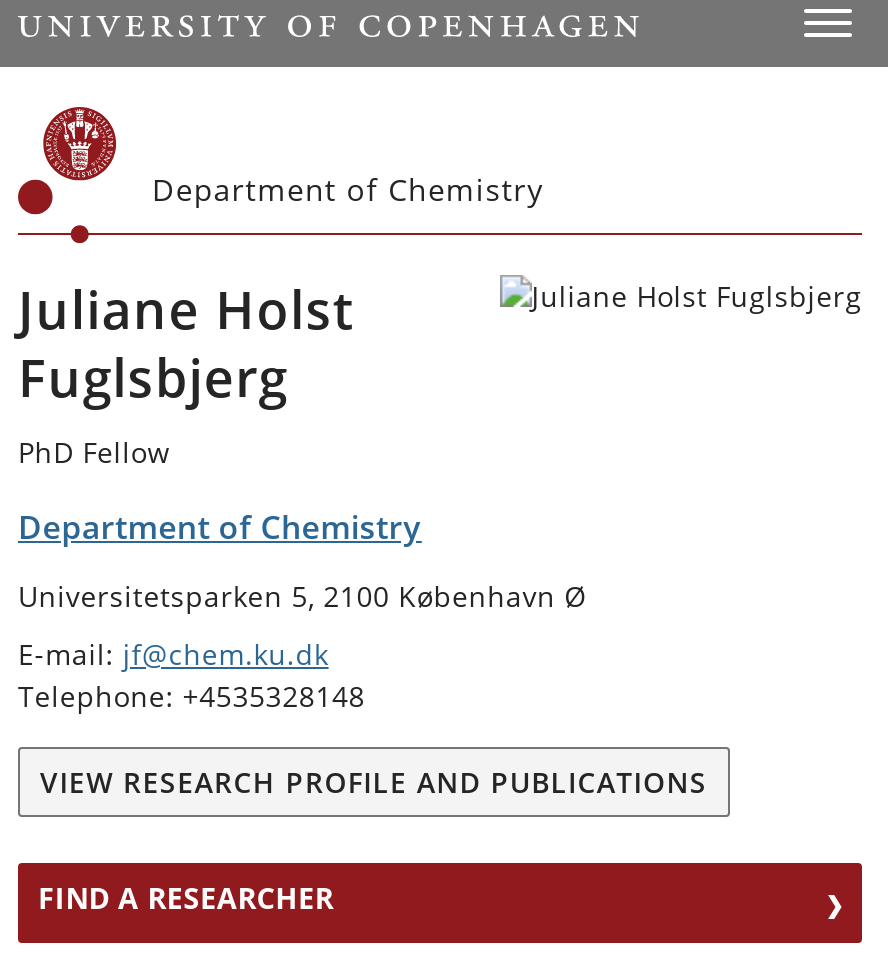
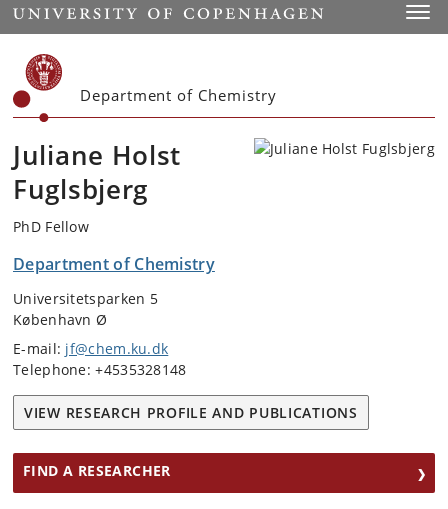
- Universitetsparken 5, 2100 København Ø
+ Universitetsparken 5
+ København Ø
